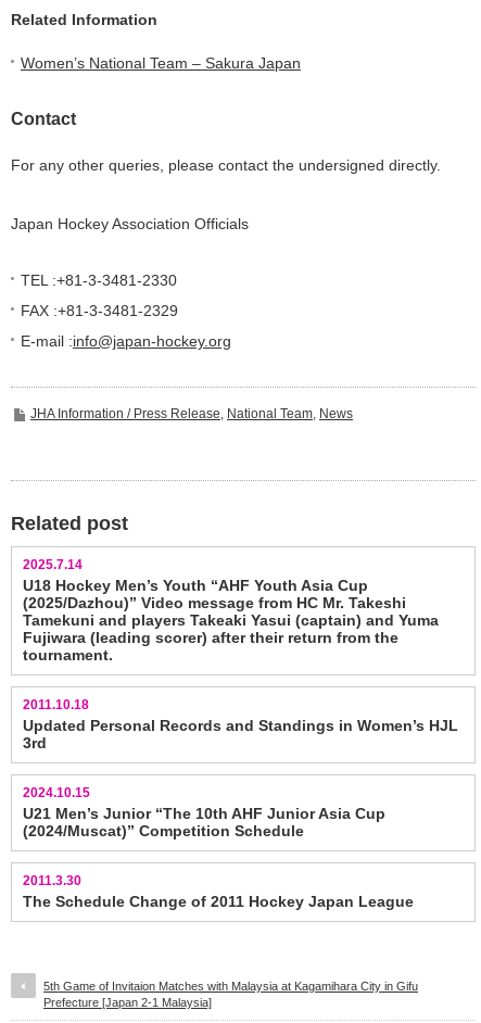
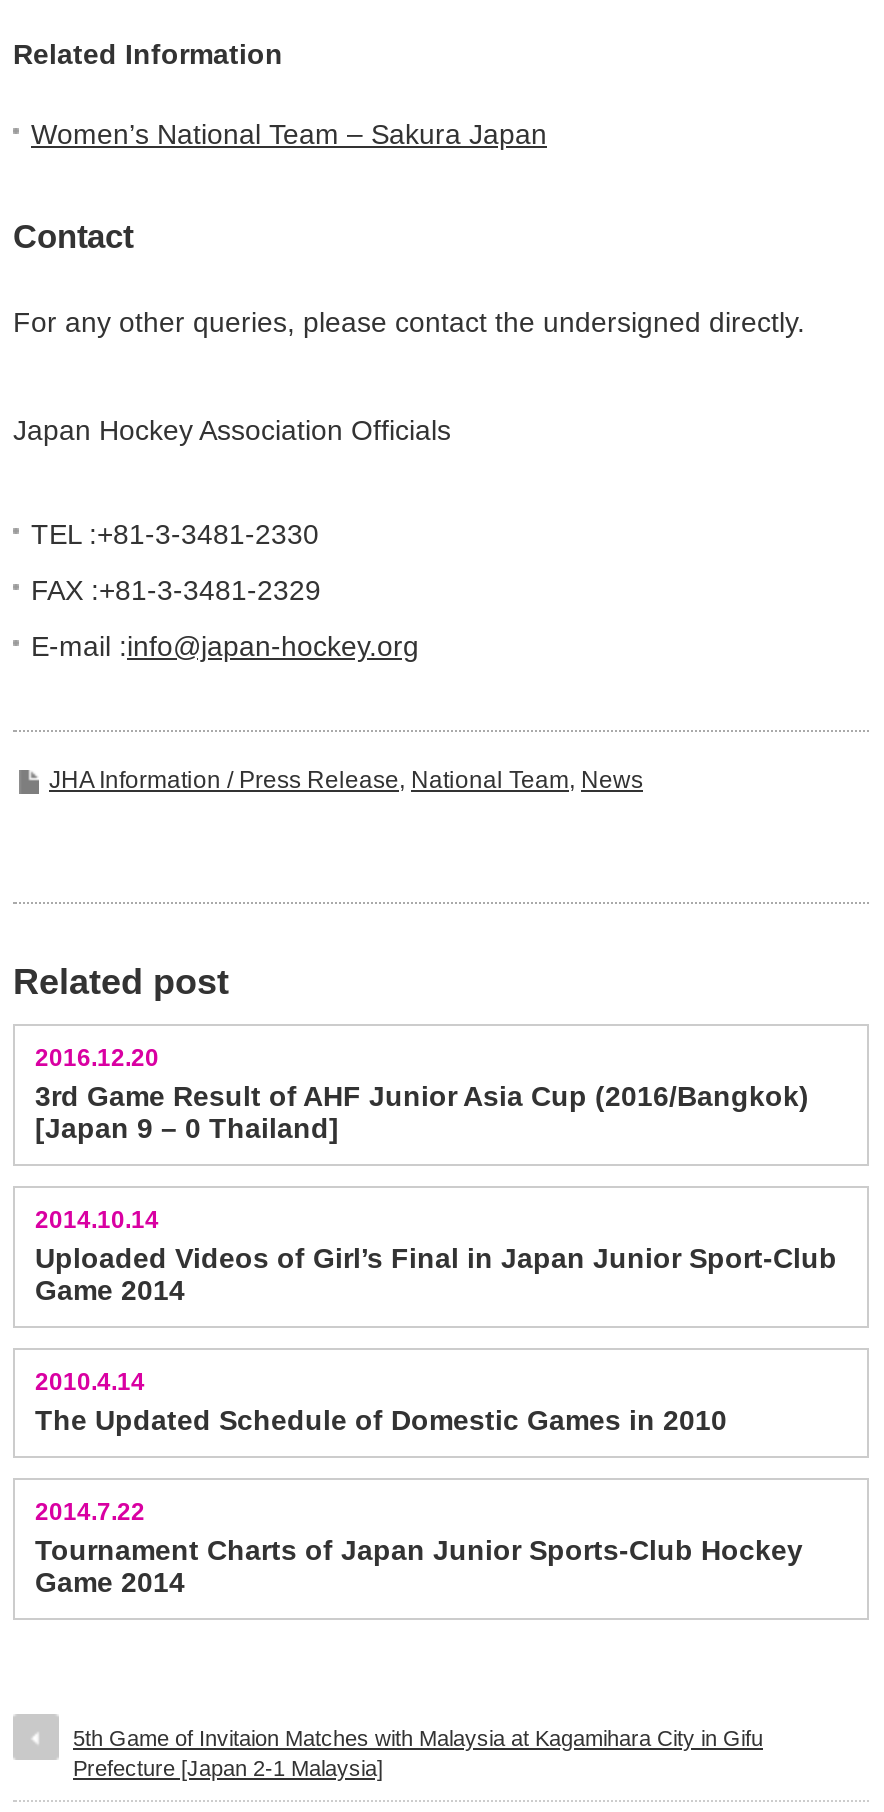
- 2025.7.14
- U18 Hockey Men’s Youth “AHF Youth Asia Cup
- (2025/Dazhou)” Video message from HC Mr. Takeshi
- Tamekuni and players Takeaki Yasui (captain) and Yuma
- Fujiwara (leading scorer) after their return from the
- tournament.
+ 2016.12.20
+ 3rd Game Result of AHF Junior Asia Cup (2016/Bangkok)
+ [Japan 9 – 0 Thailand]

- 2011.10.18
- Updated Personal Records and Standings in Women’s HJL
- 3rd
+ 2014.10.14
+ Uploaded Videos of Girl’s Final in Japan Junior Sport-Club
+ Game 2014

- 2024.10.15
- U21 Men’s Junior “The 10th AHF Junior Asia Cup
- (2024/Muscat)” Competition Schedule
+ 2010.4.14
+ The Updated Schedule of Domestic Games in 2010

- 2011.3.30
- The Schedule Change of 2011 Hockey Japan League
+ 2014.7.22
+ Tournament Charts of Japan Junior Sports-Club Hockey
+ Game 2014
